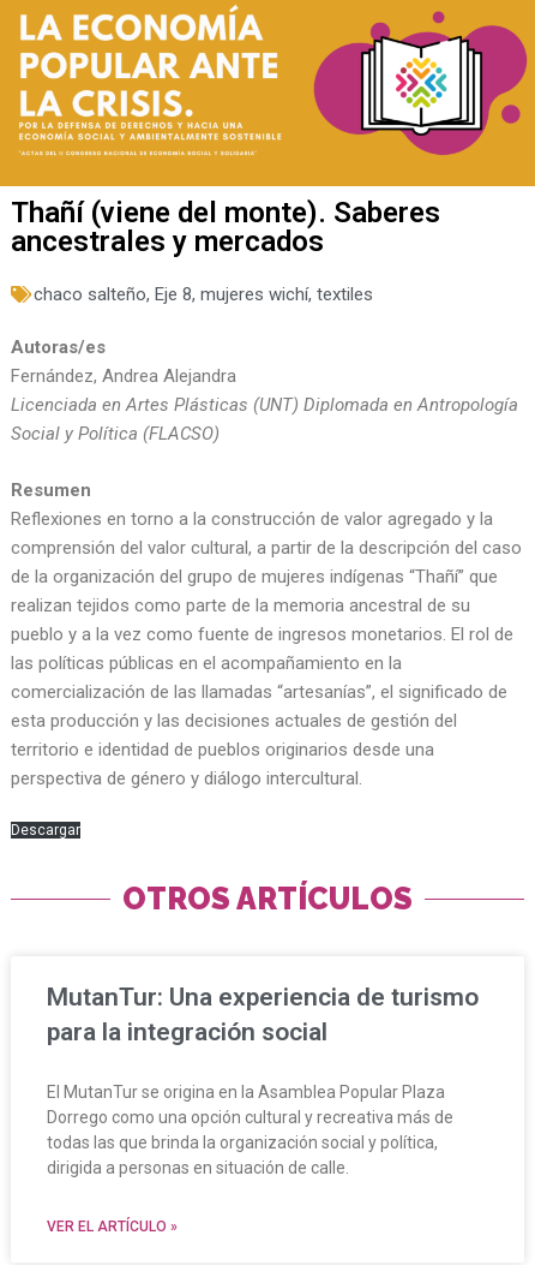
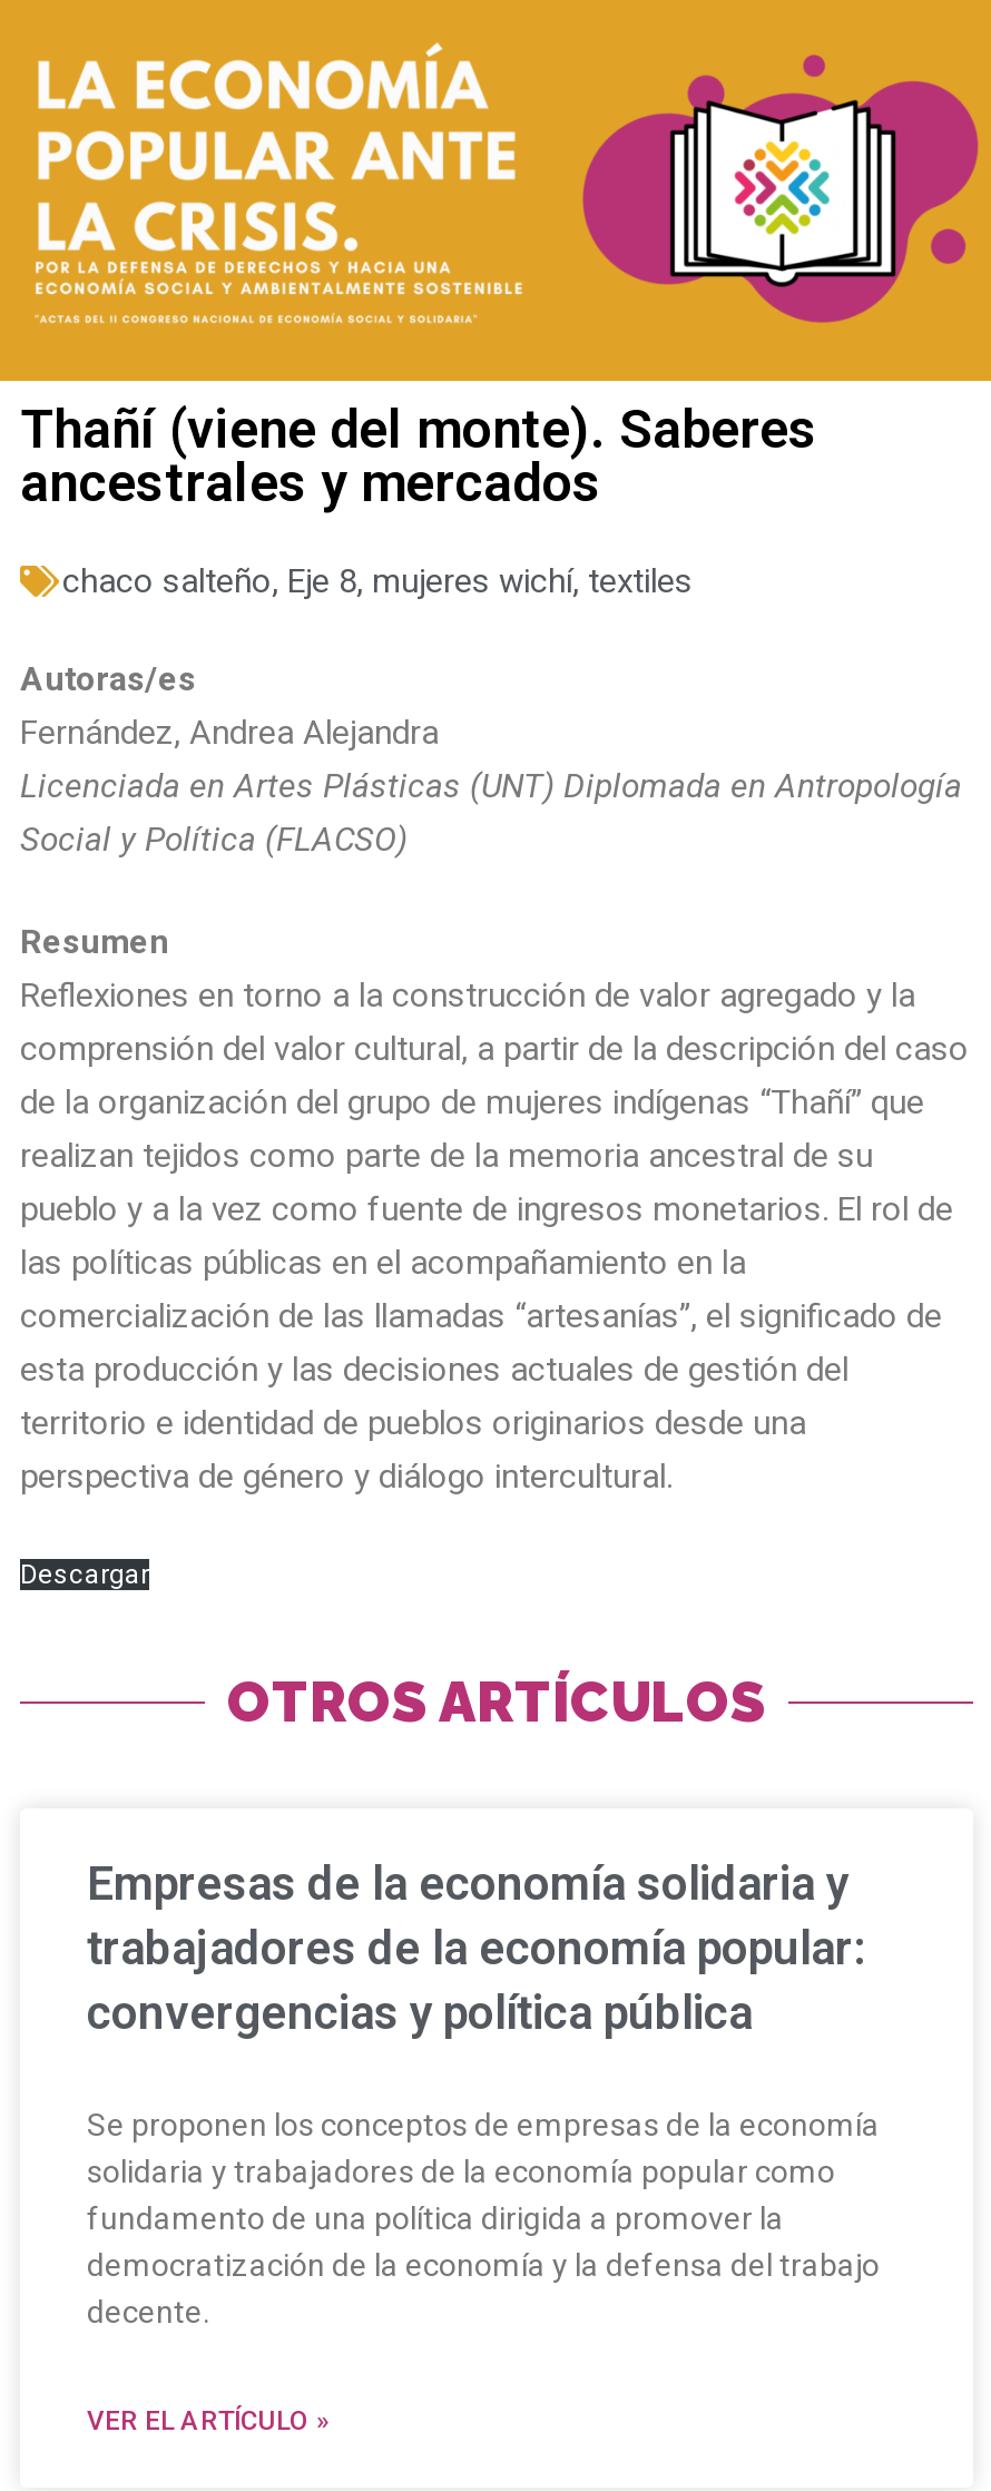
- MutanTur: Una experiencia de turismo
- para la integración social
+ Empresas de la economía solidaria y
+ trabajadores de la economía popular:
+ convergencias y política pública

- El MutanTur se origina en la Asamblea Popular Plaza
- Dorrego como una opción cultural y recreativa más de
- todas las que brinda la organización social y política,
- dirigida a personas en situación de calle.
+ Se proponen los conceptos de empresas de la economía
+ solidaria y trabajadores de la economía popular como
+ fundamento de una política dirigida a promover la
+ democratización de la economía y la defensa del trabajo
+ decente.
